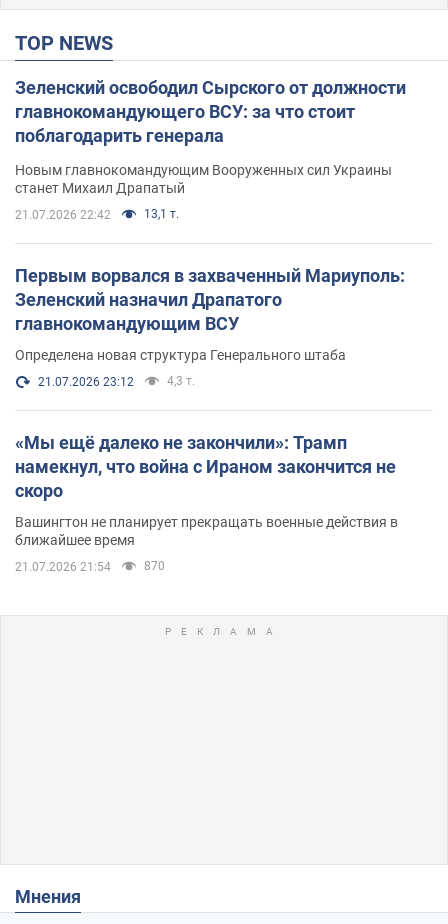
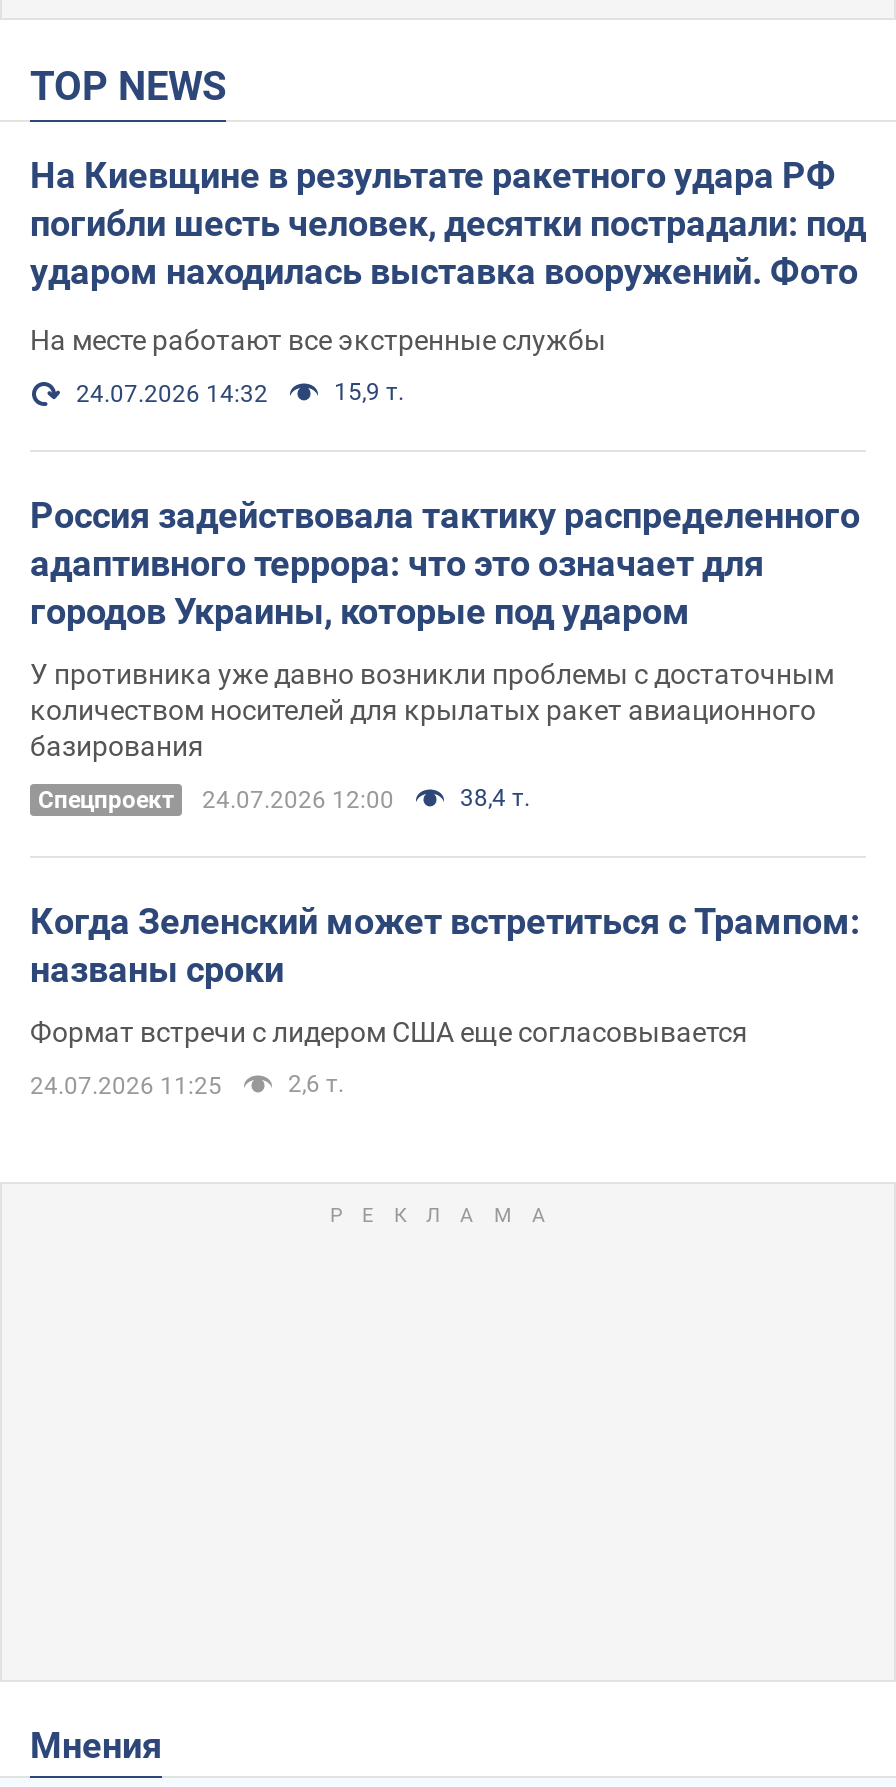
- Зеленский освободил Сырского от должности
- главнокомандующего ВСУ: за что стоит
- поблагодарить генерала
+ На Киевщине в результате ракетного удара РФ
+ погибли шесть человек, десятки пострадали: под
+ ударом находилась выставка вооружений. Фото

- Новым главнокомандующим Вооруженных сил Украины
- станет Михаил Драпатый
+ На месте работают все экстренные службы

- 21.07.2026 22:42
- 13,1 т.
+ 24.07.2026 14:32
+ 15,9 т.

- Первым ворвался в захваченный Мариуполь:
- Зеленский назначил Драпатого
- главнокомандующим ВСУ
+ Россия задействовала тактику распределенного
+ адаптивного террора: что это означает для
+ городов Украины, которые под ударом

- Определена новая структура Генерального штаба
+ У противника уже давно возникли проблемы с достаточным
+ количеством носителей для крылатых ракет авиационного
+ базирования

- 21.07.2026 23:12
- 4,3 т.
+ Спецпроект
+ 24.07.2026 12:00
+ 38,4 т.

- «Мы ещё далеко не закончили»: Трамп
- намекнул, что война с Ираном закончится не
- скоро
+ Когда Зеленский может встретиться с Трампом:
+ названы сроки

- Вашингтон не планирует прекращать военные действия в
- ближайшее время
+ Формат встречи с лидером США еще согласовывается

- 21.07.2026 21:54
- 870
+ 24.07.2026 11:25
+ 2,6 т.
